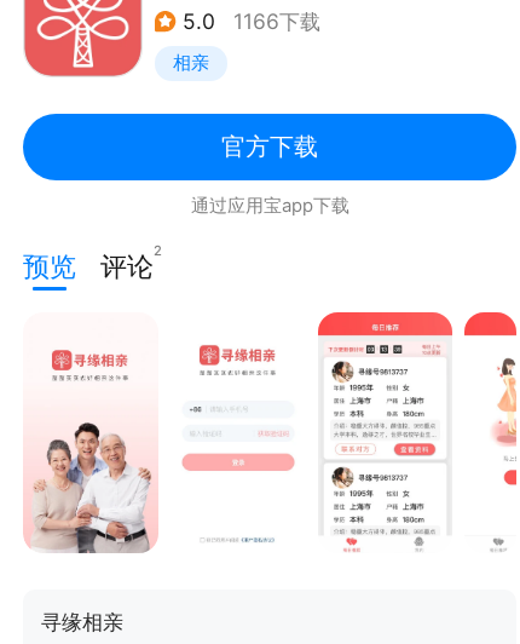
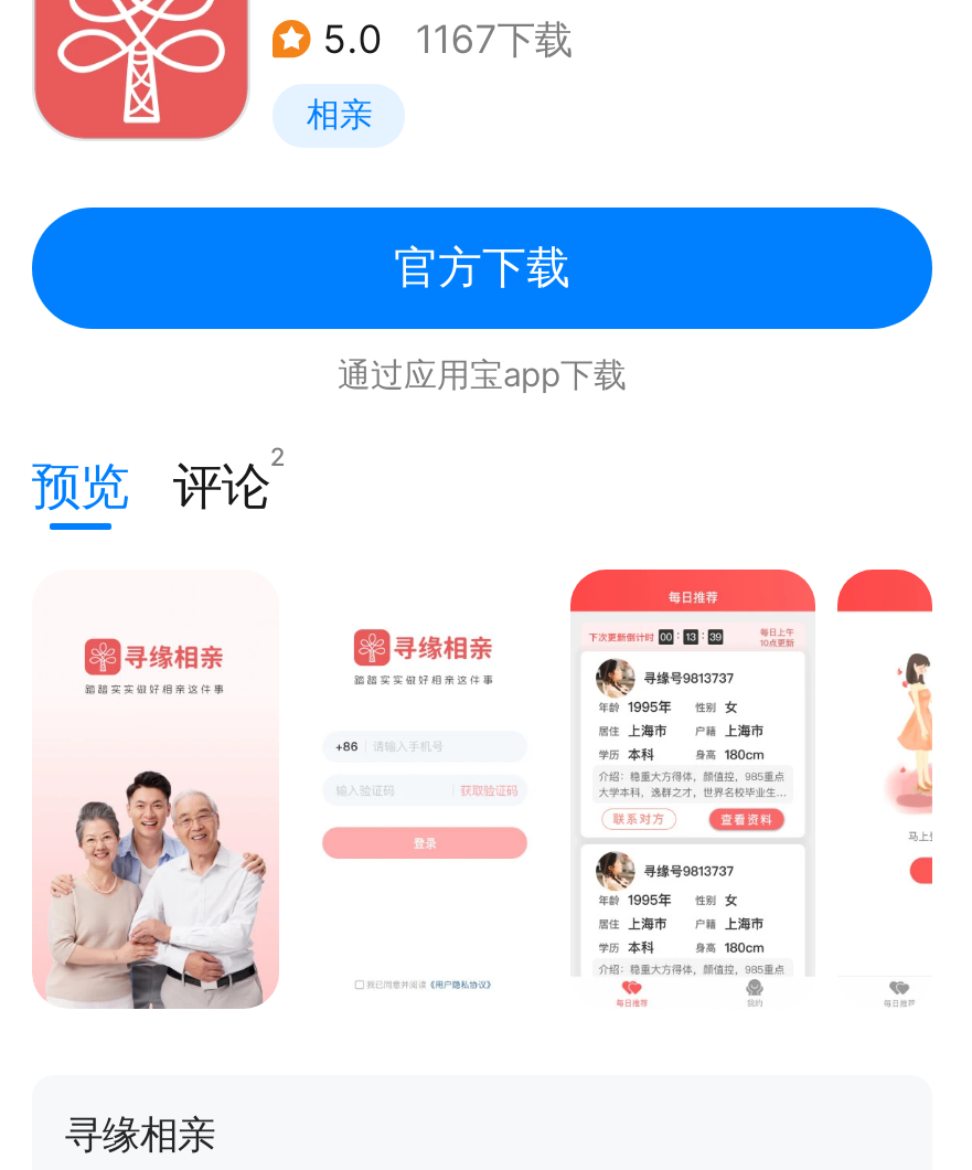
- 5.0 1166下载
+ 5.0 1167下载
